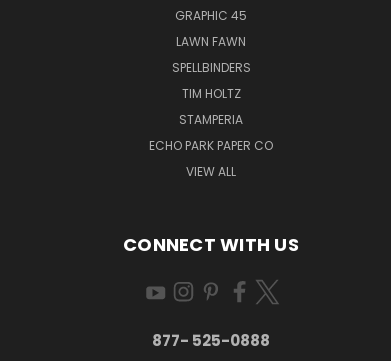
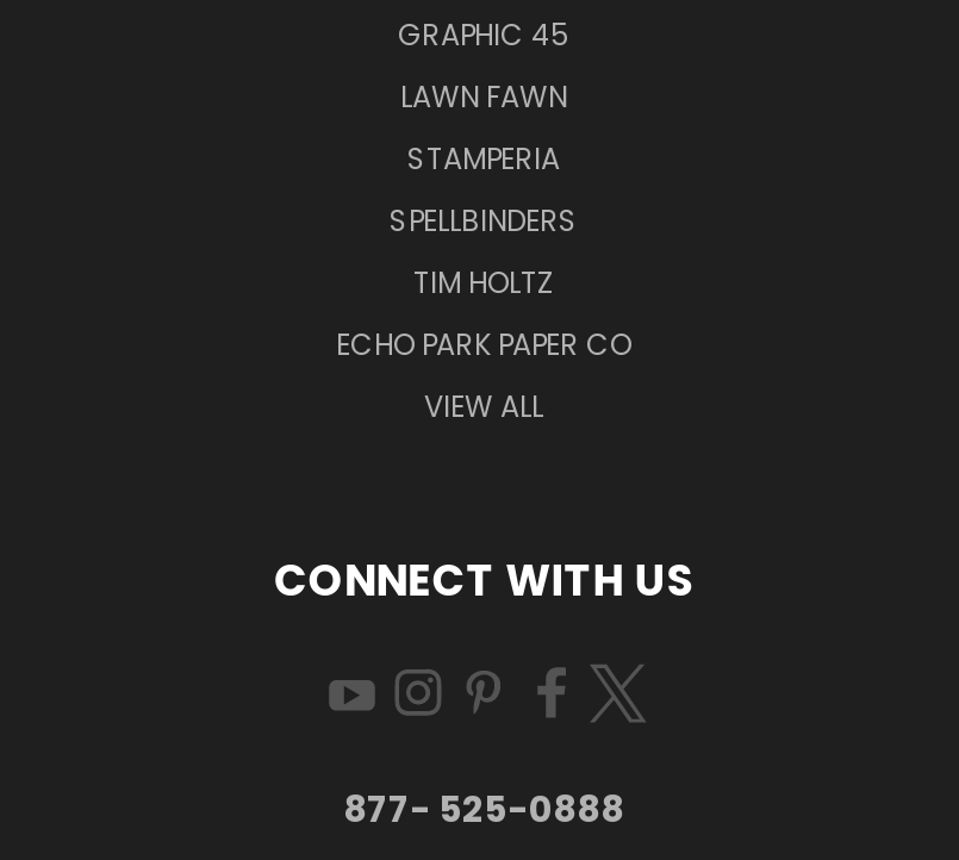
moved down: SPELLBINDERS | TIM HOLTZ

moved up: STAMPERIA
